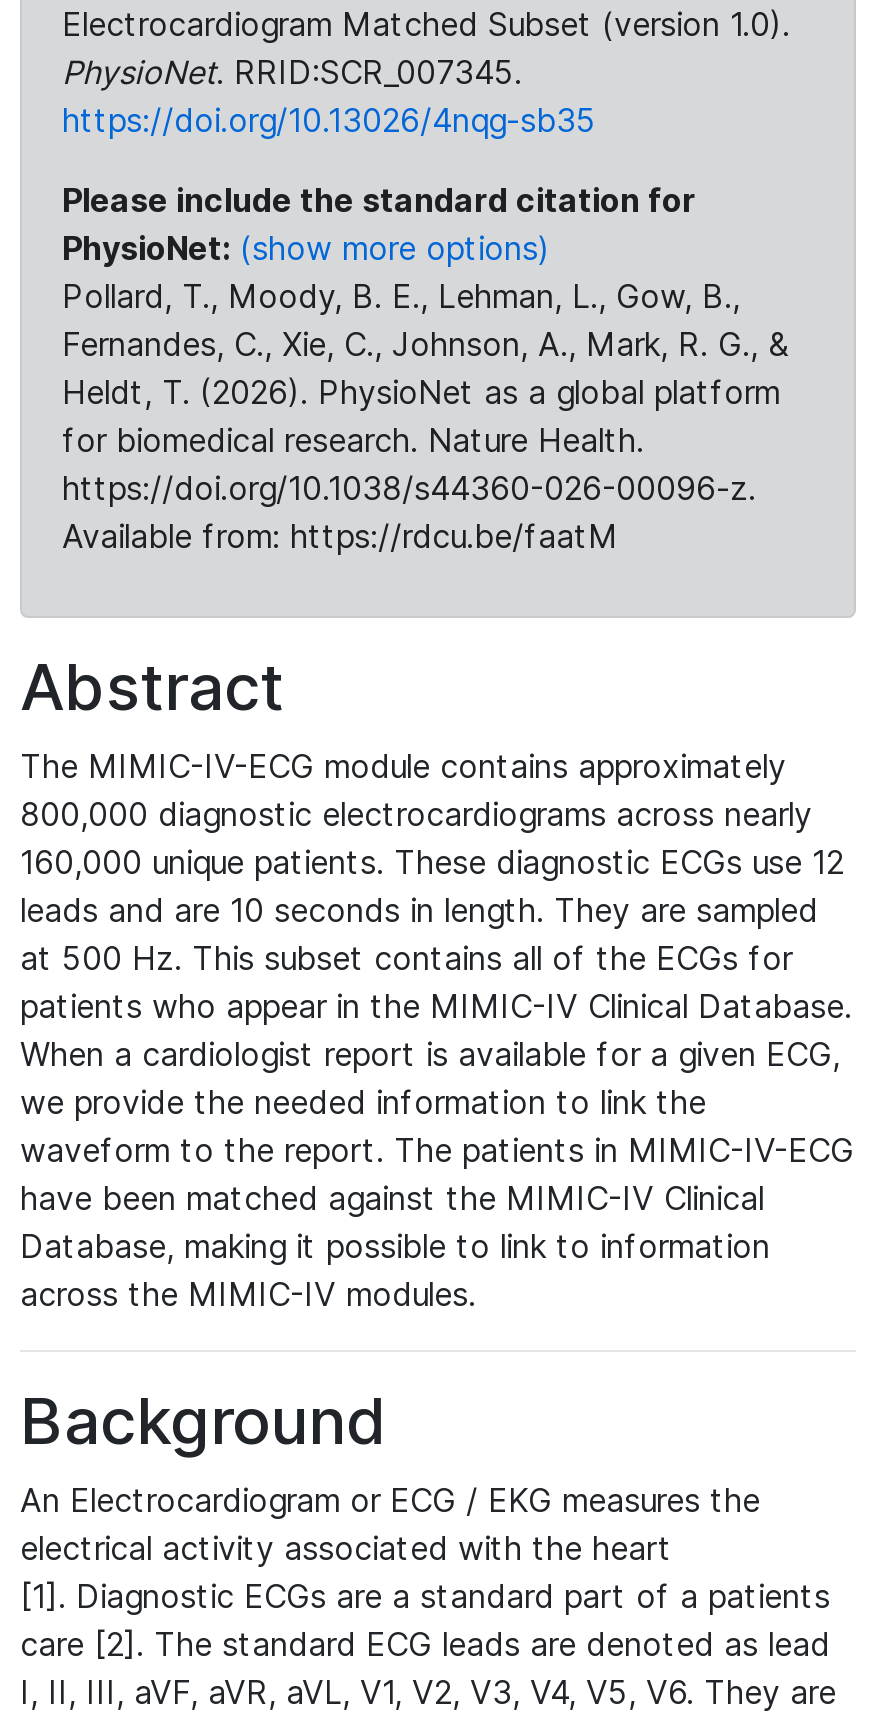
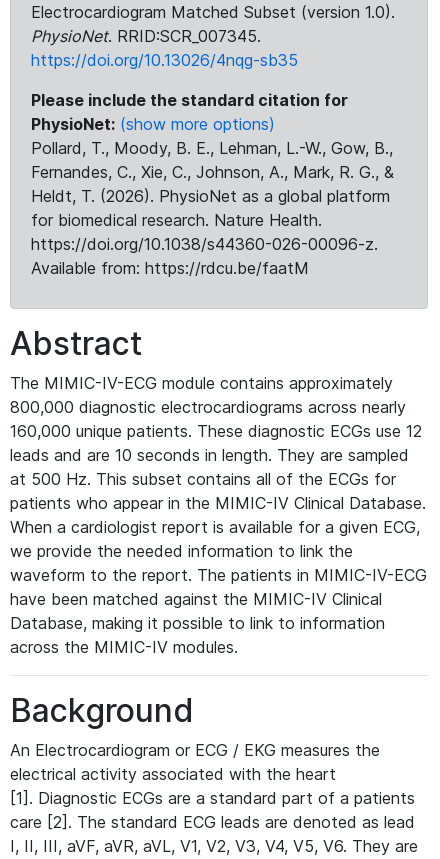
- Pollard, T., Moody, B. E., Lehman, L., Gow, B.,
+ Pollard, T., Moody, B. E., Lehman, L.-W., Gow, B.,
